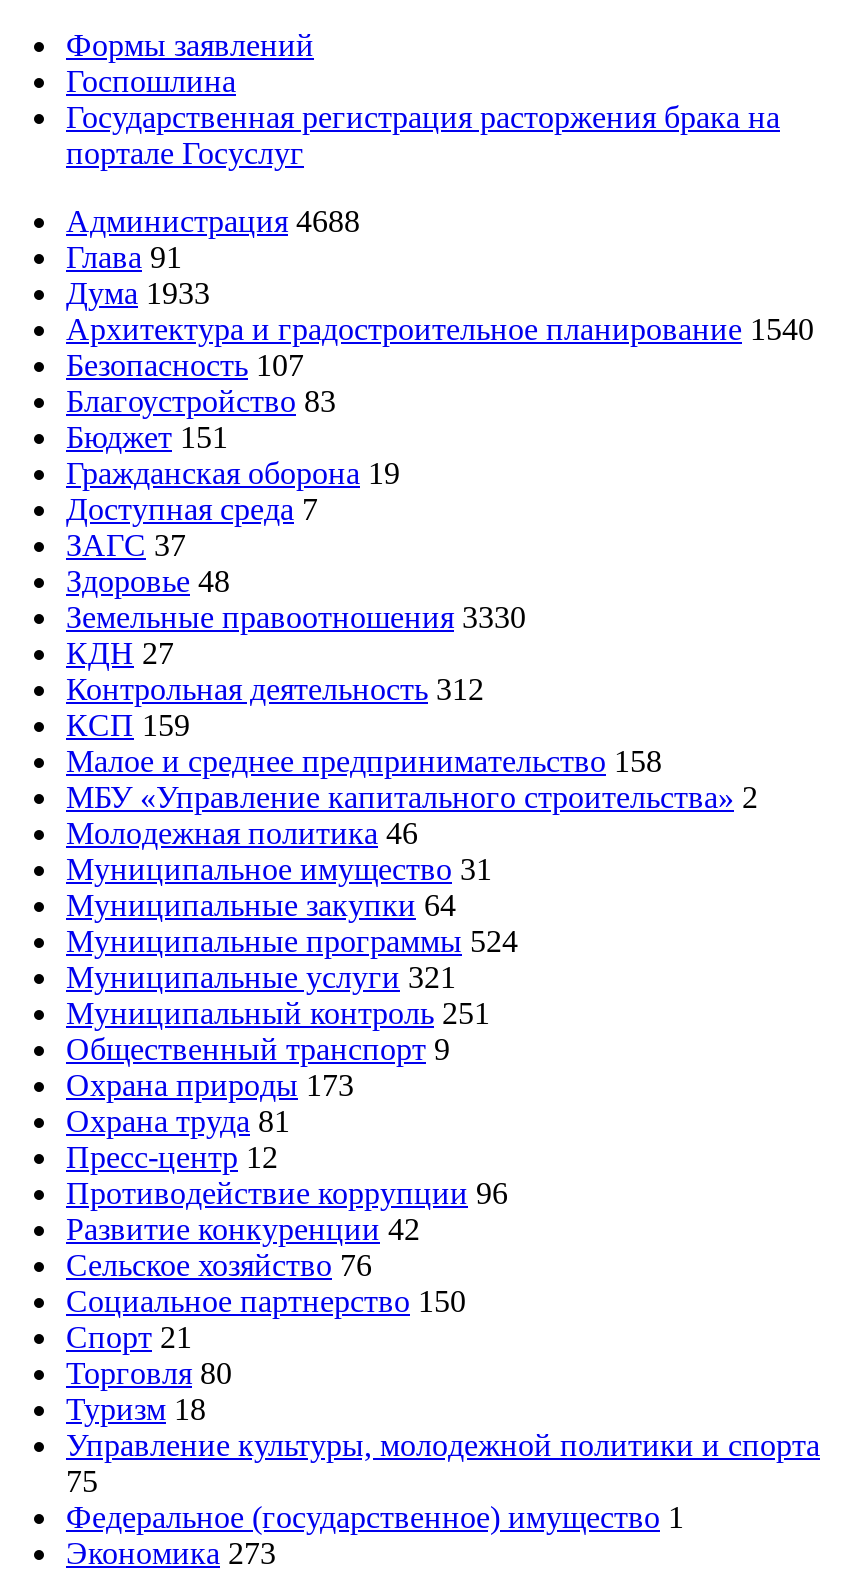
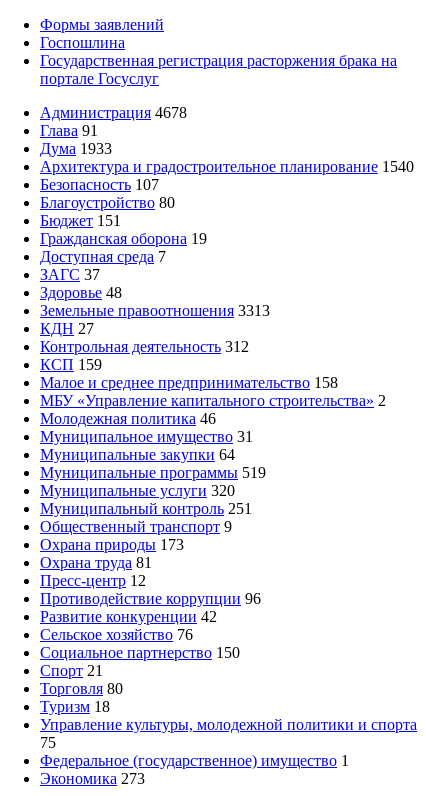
- Администрация 4688
+ Администрация 4678

- Благоустройство 83
+ Благоустройство 80

- Земельные правоотношения 3330
+ Земельные правоотношения 3313

- Муниципальные программы 524
+ Муниципальные программы 519

- Муниципальные услуги 321
+ Муниципальные услуги 320
